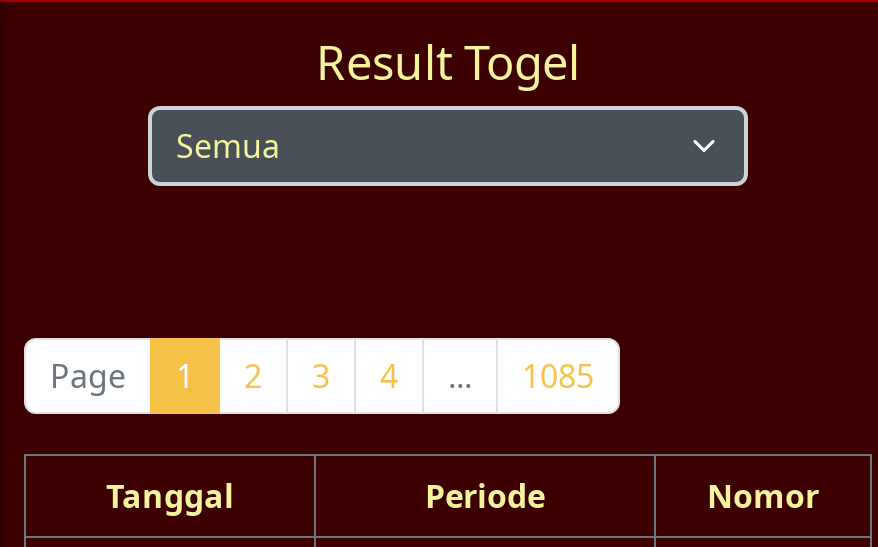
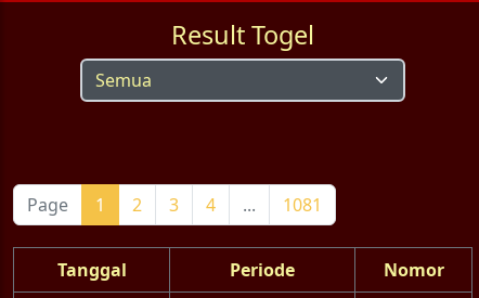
- 1085
+ 1081
